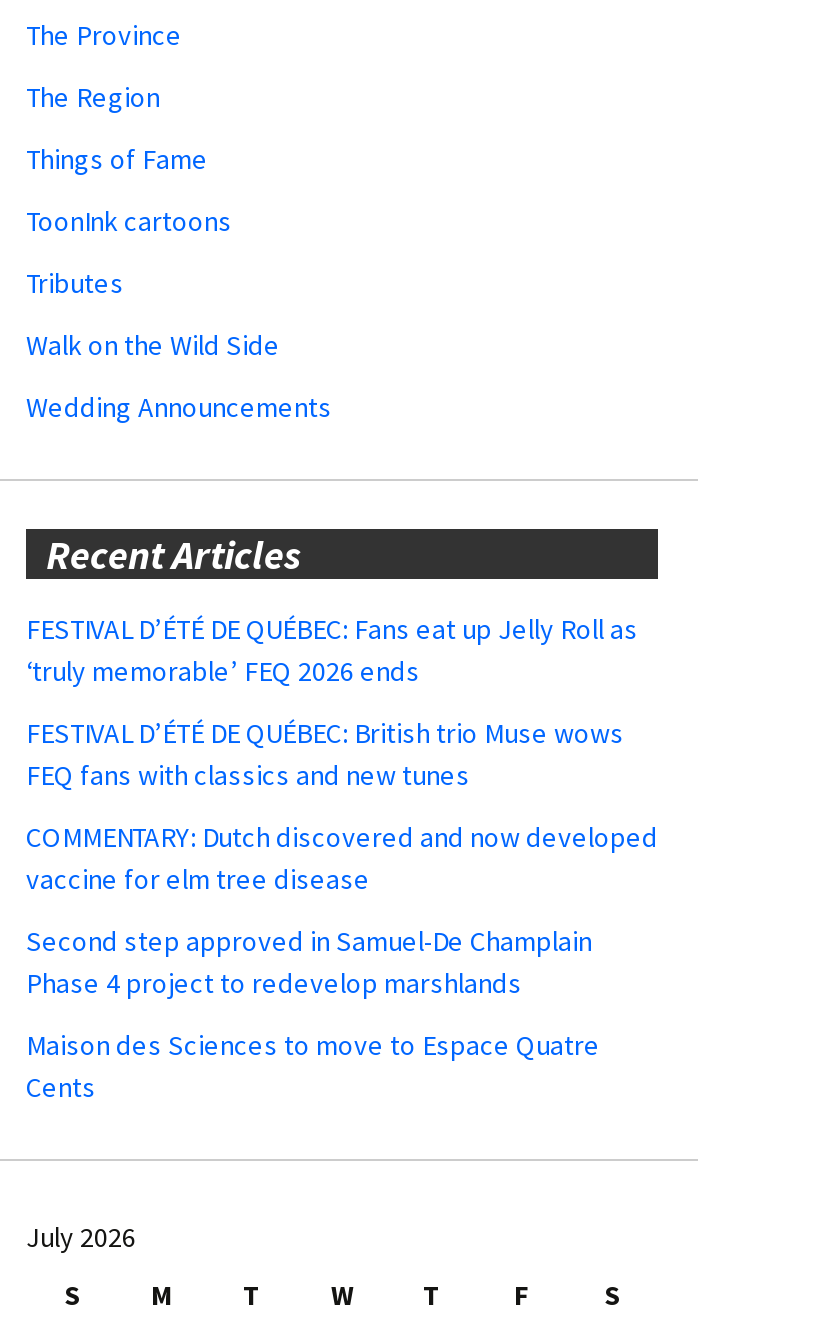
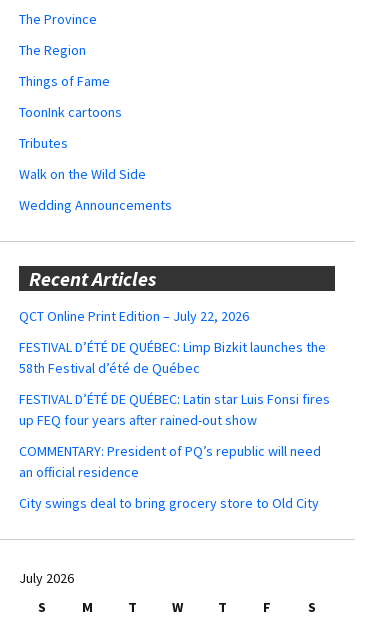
- FESTIVAL D’ÉTÉ DE QUÉBEC: Fans eat up Jelly Roll as
- ‘truly memorable’ FEQ 2026 ends
+ QCT Online Print Edition – July 22, 2026

- FESTIVAL D’ÉTÉ DE QUÉBEC: British trio Muse wows
- FEQ fans with classics and new tunes
+ FESTIVAL D’ÉTÉ DE QUÉBEC: Limp Bizkit launches the
+ 58th Festival d’été de Québec

- COMMENTARY: Dutch discovered and now developed
- vaccine for elm tree disease
+ FESTIVAL D’ÉTÉ DE QUÉBEC: Latin star Luis Fonsi fires
+ up FEQ four years after rained-out show

- Second step approved in Samuel-De Champlain
- Phase 4 project to redevelop marshlands
+ COMMENTARY: President of PQ’s republic will need
+ an official residence

- Maison des Sciences to move to Espace Quatre
- Cents
+ City swings deal to bring grocery store to Old City
